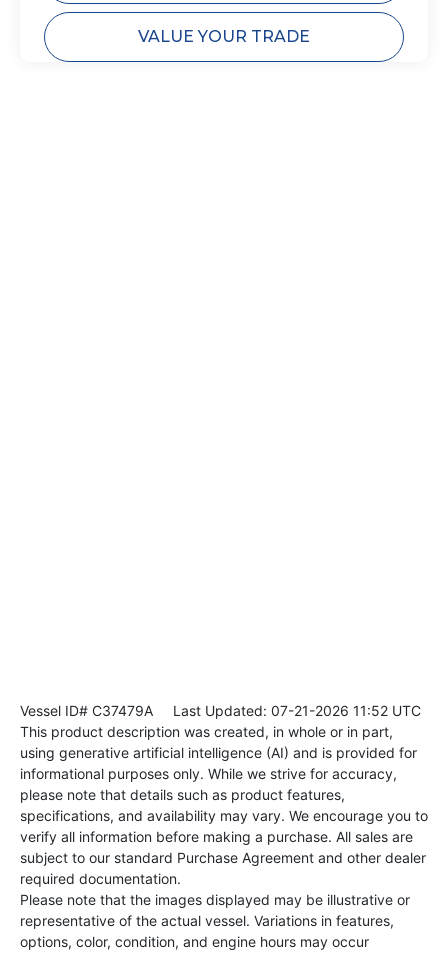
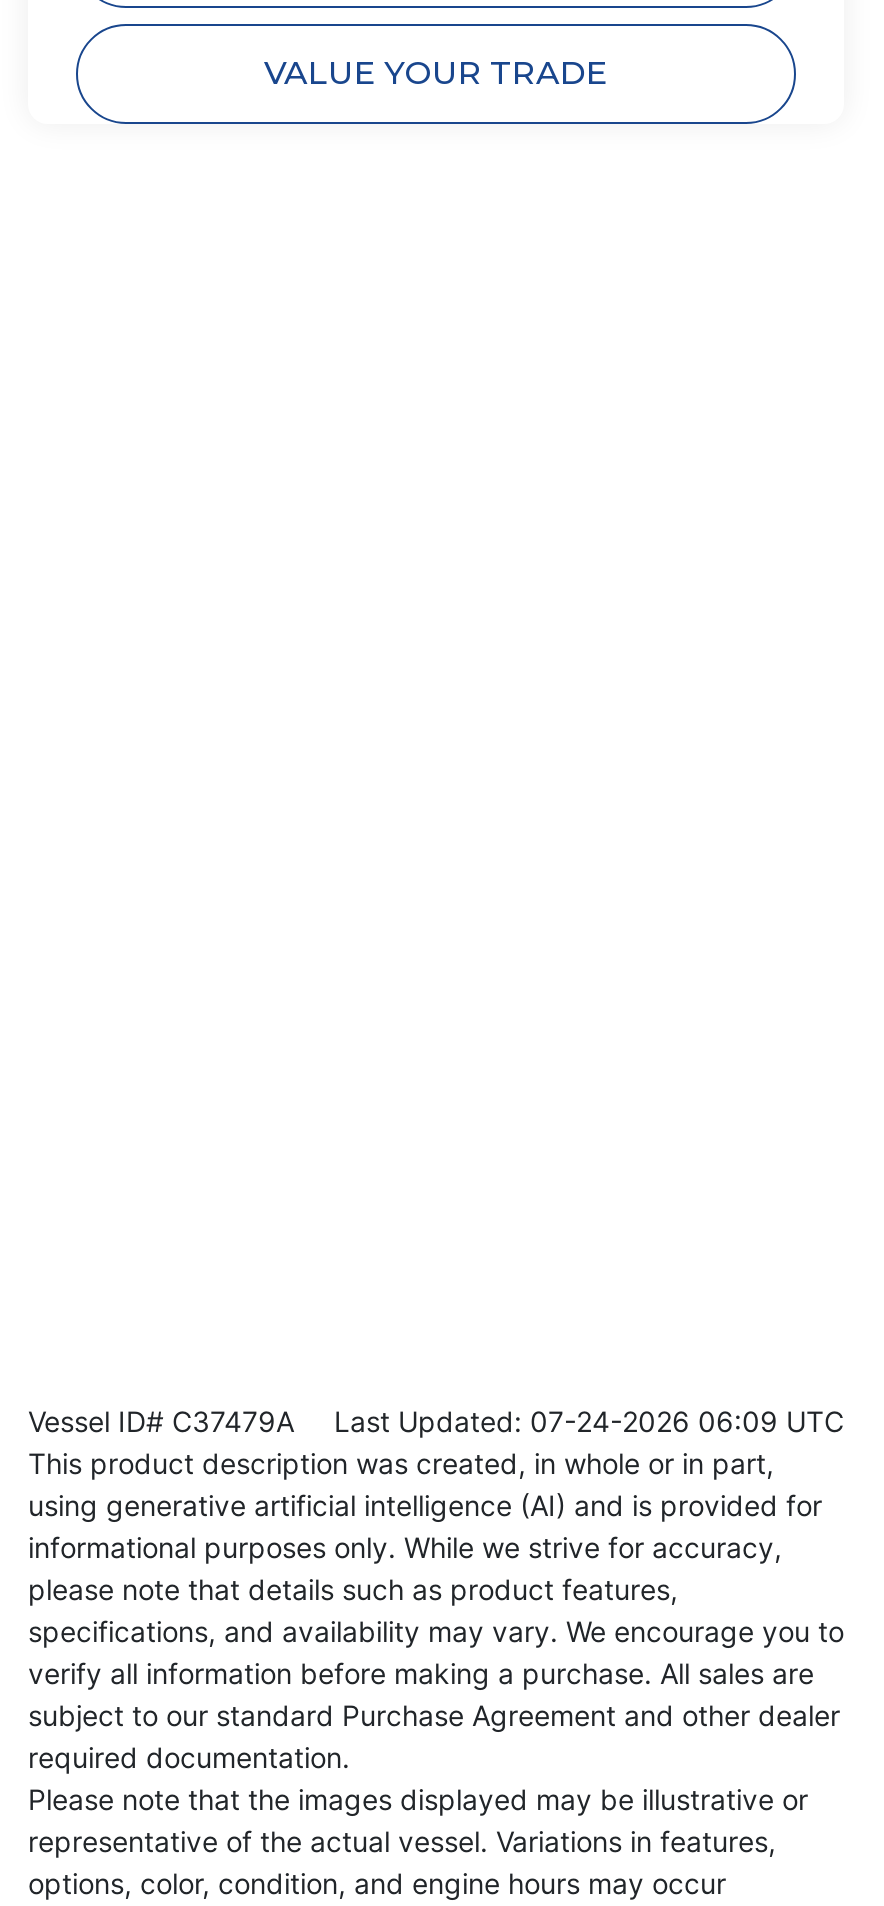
- Vessel ID# C37479A Last Updated: 07-21-2026 11:52 UTC
+ Vessel ID# C37479A Last Updated: 07-24-2026 06:09 UTC
